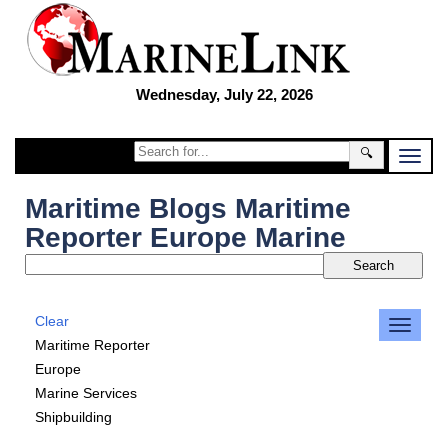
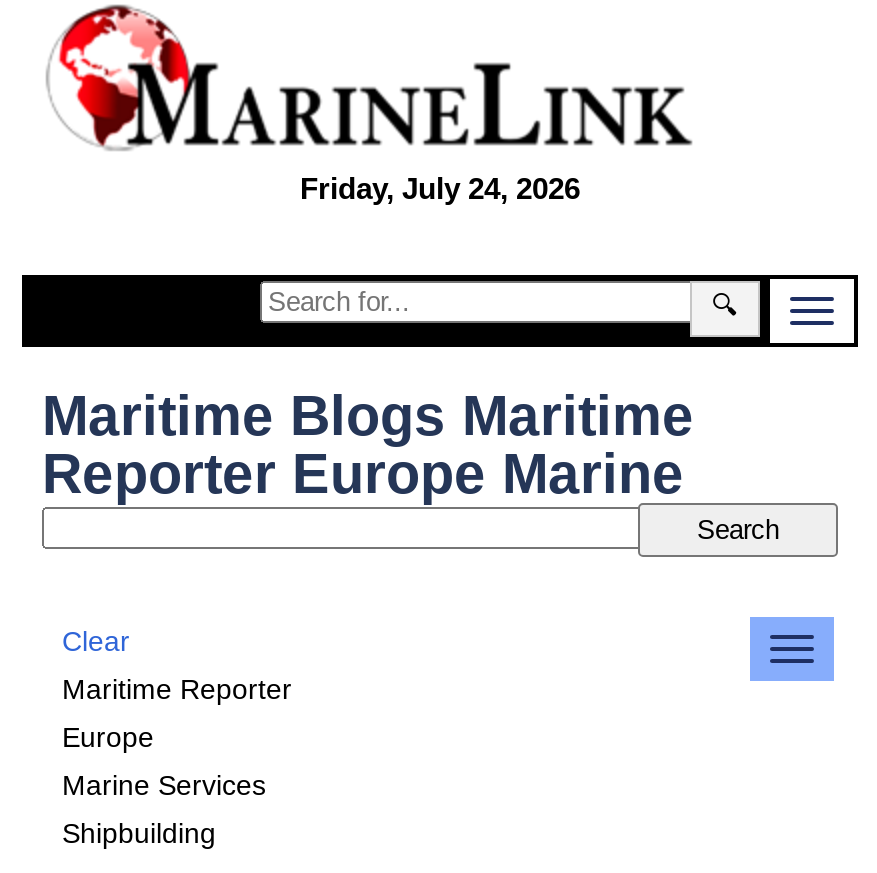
- Wednesday, July 22, 2026
+ Friday, July 24, 2026
